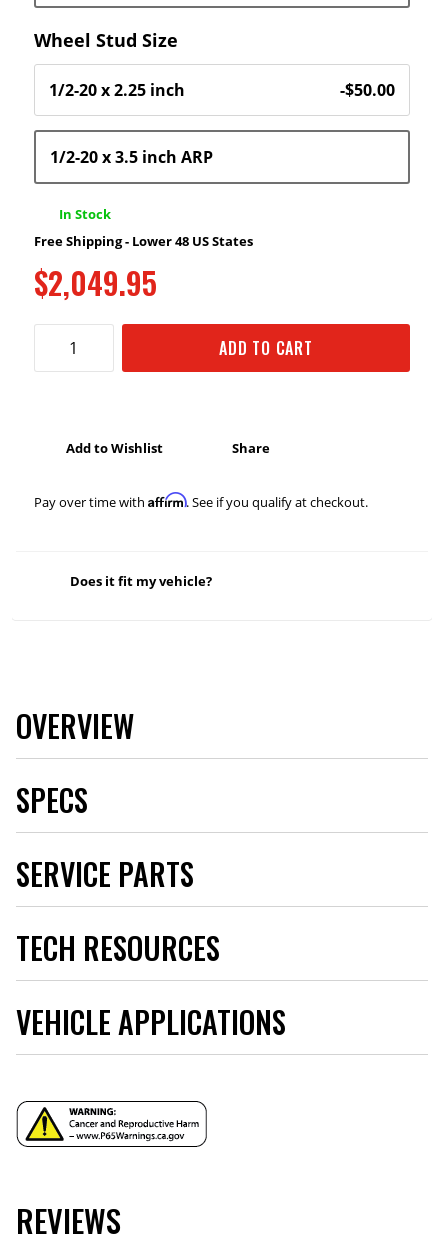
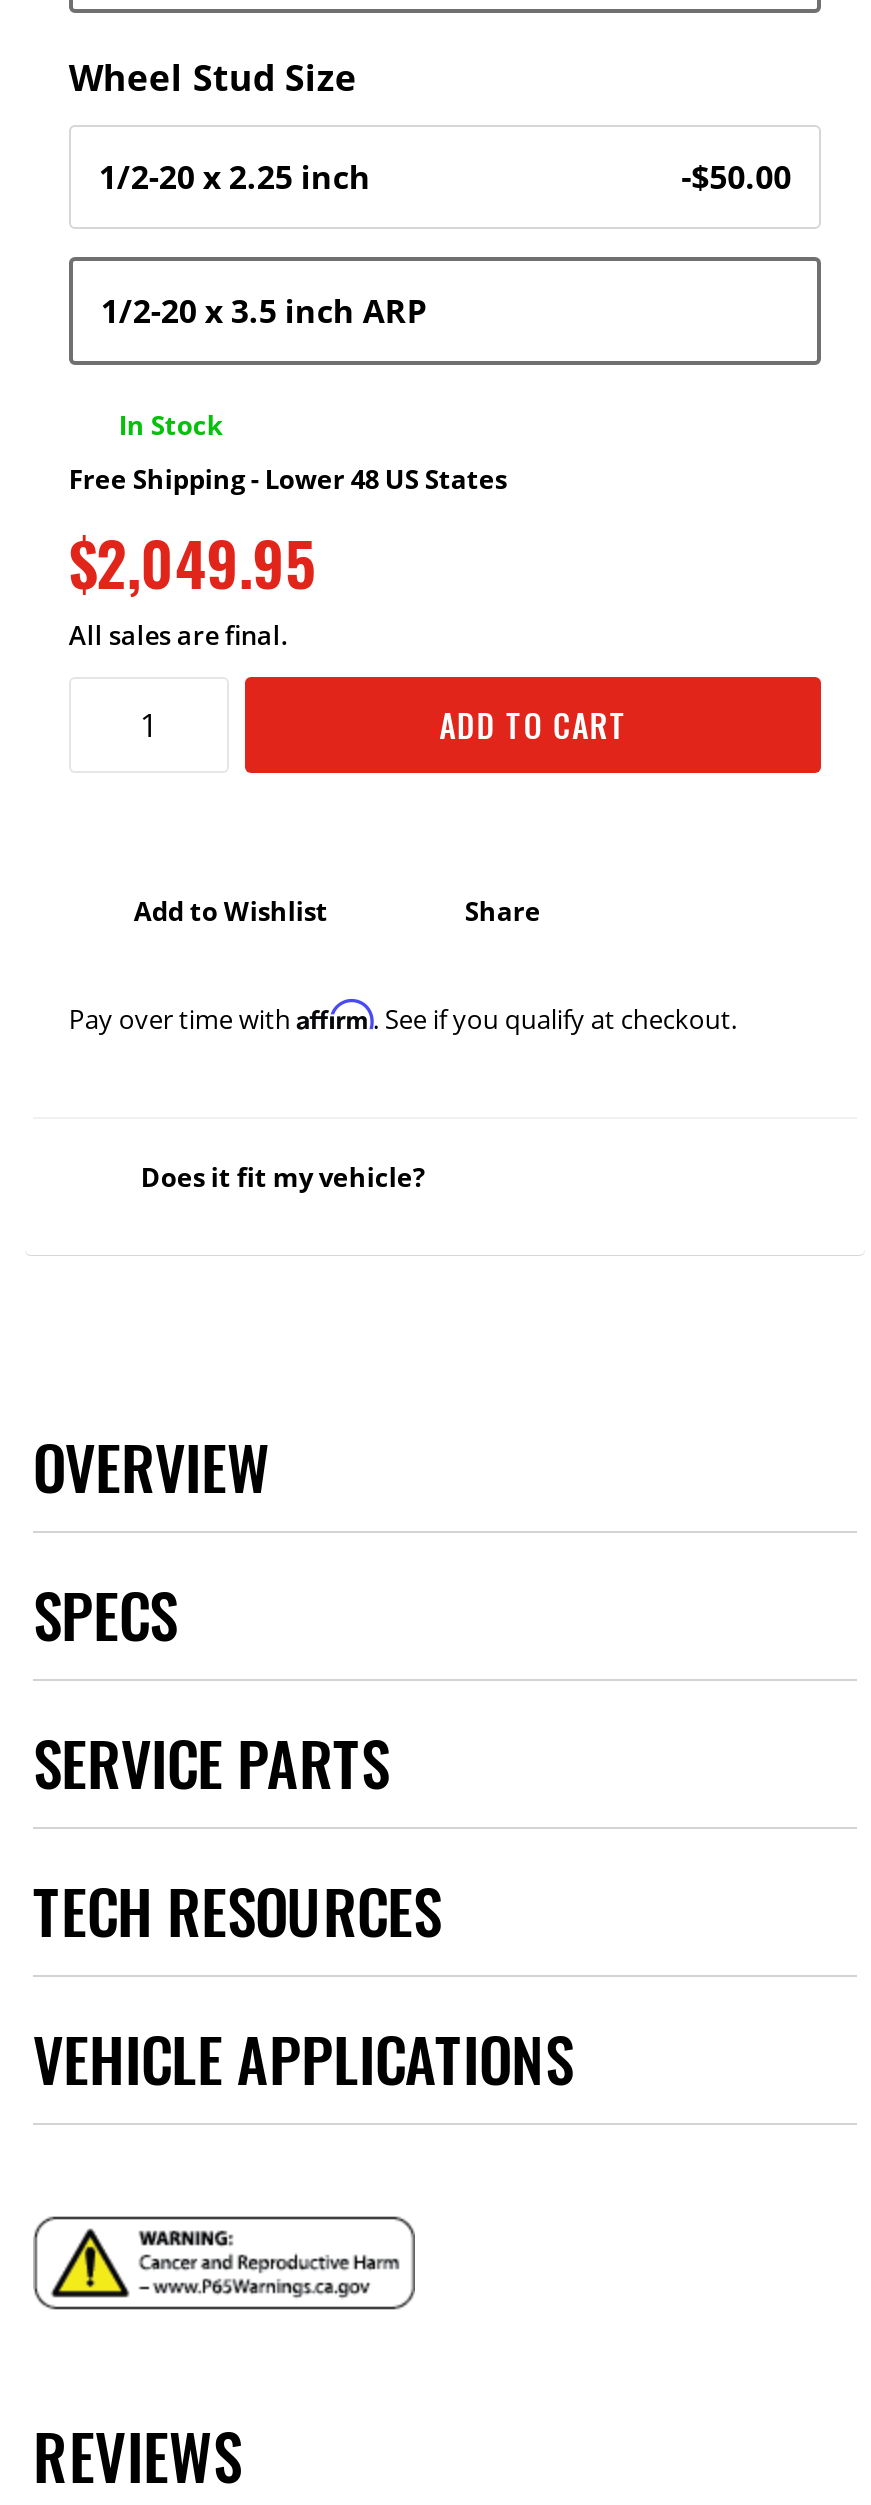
+ All sales are final.
